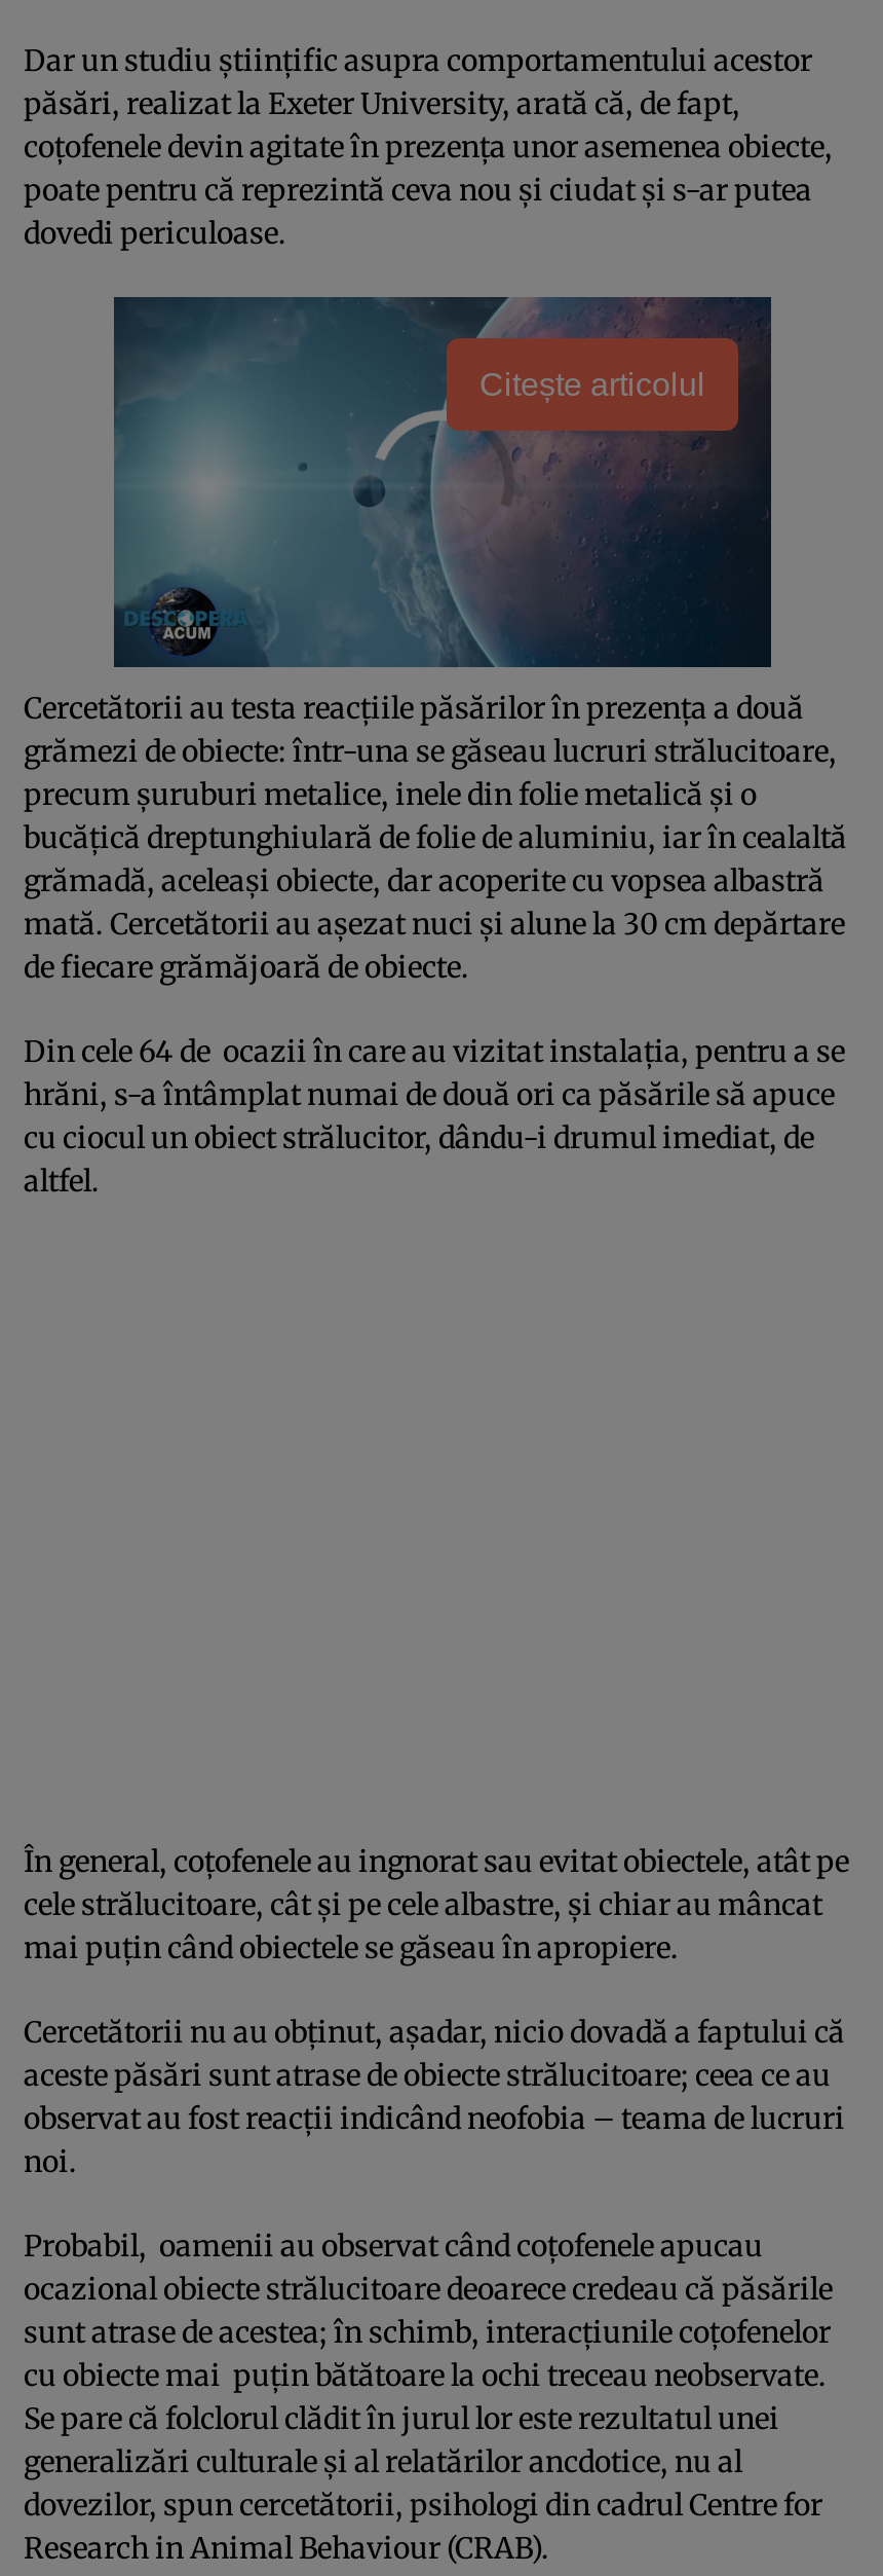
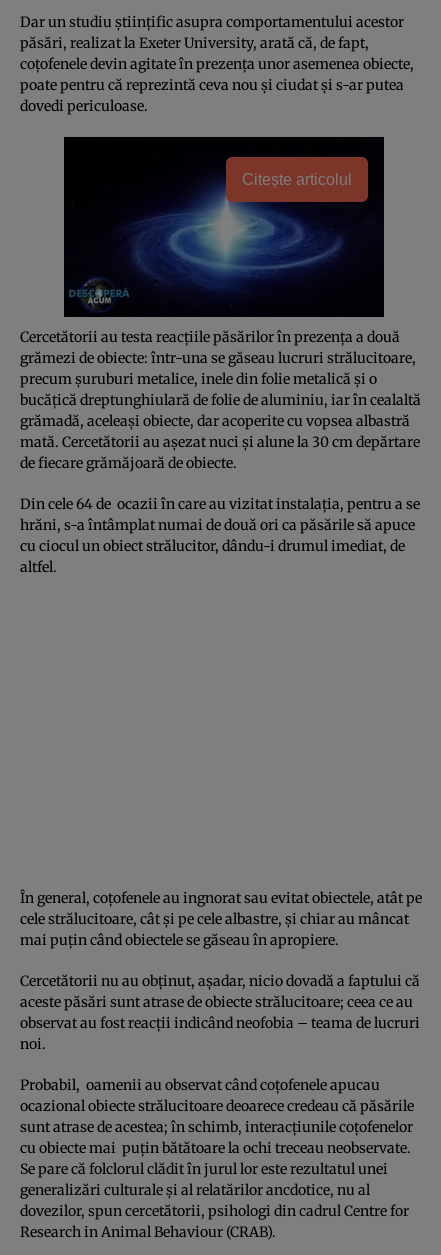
- [image]
+ [image]
